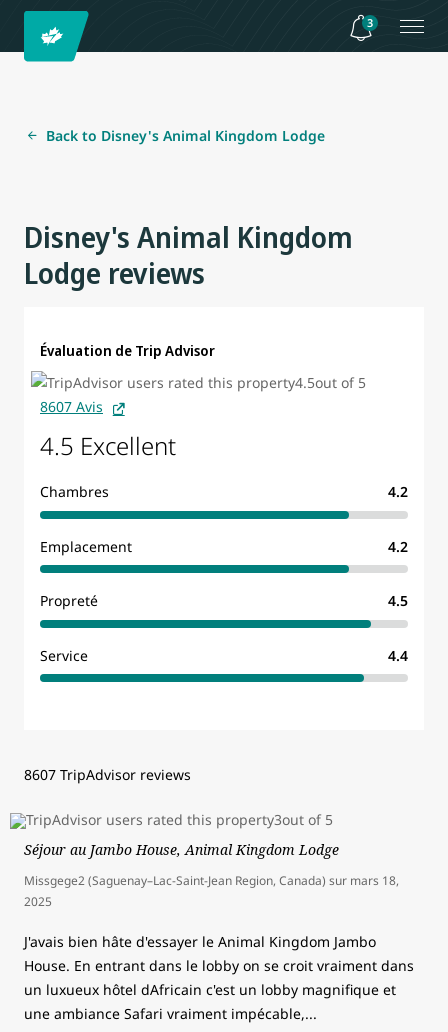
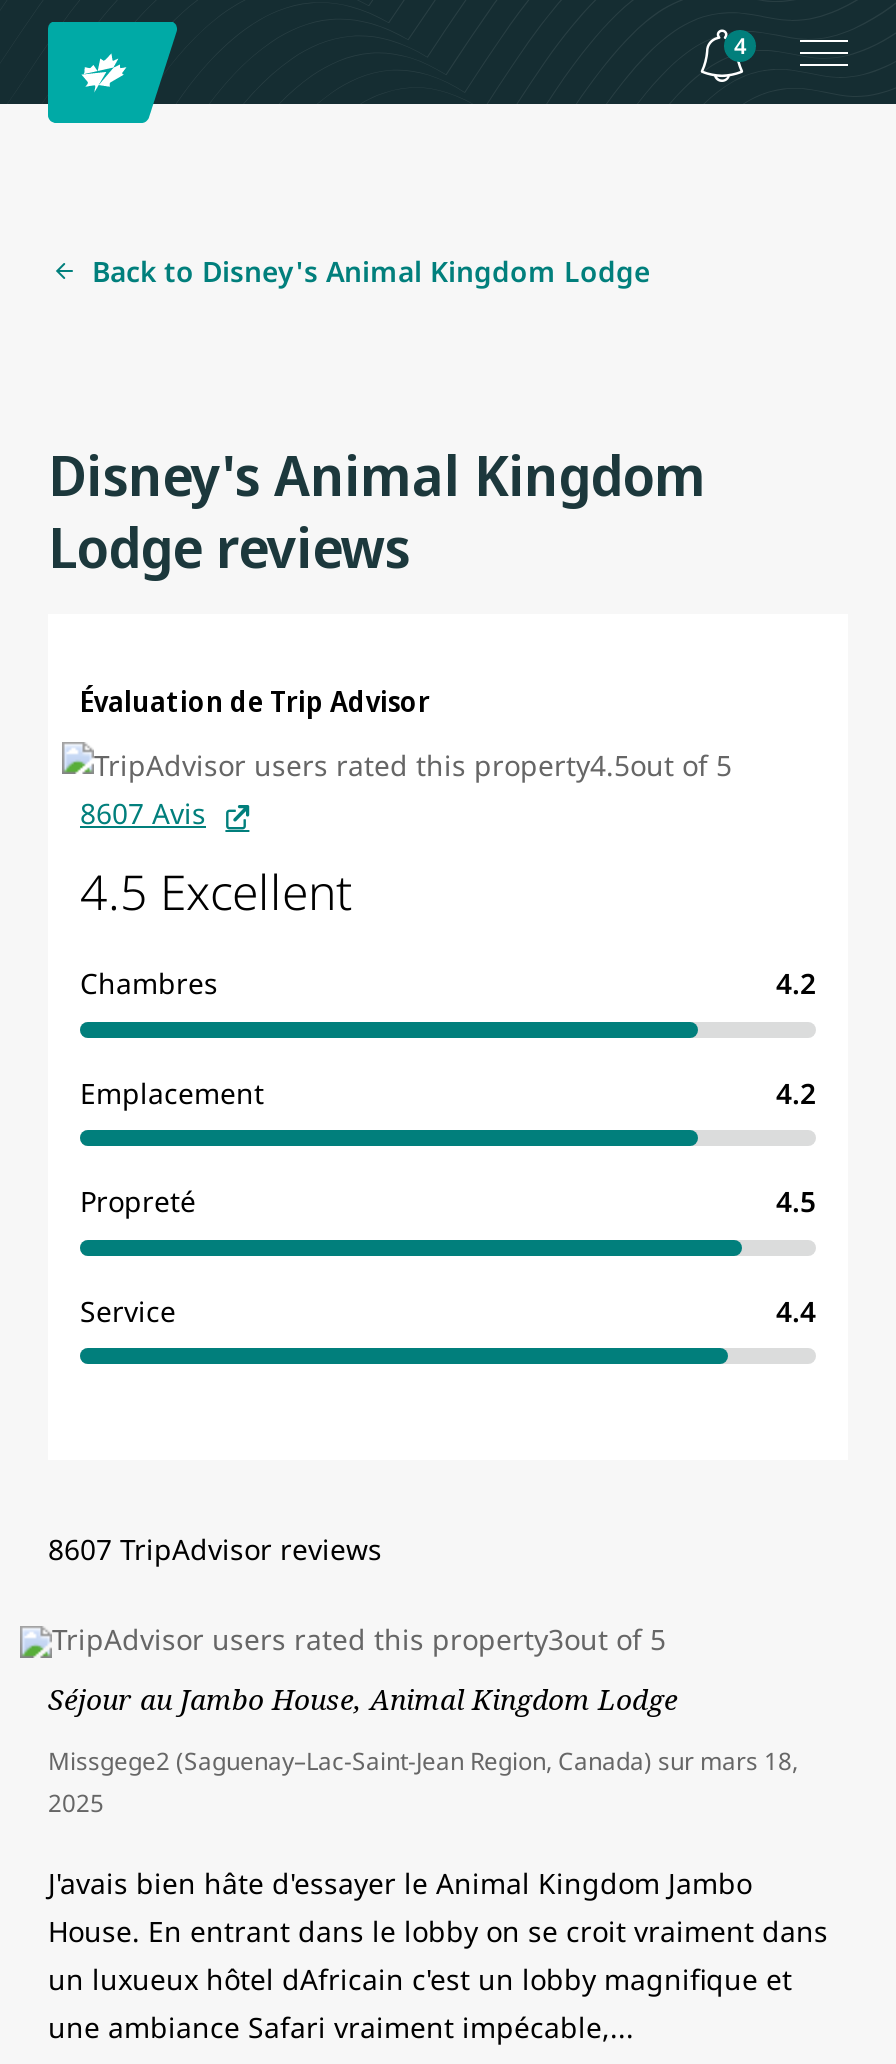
- 3
+ 4
